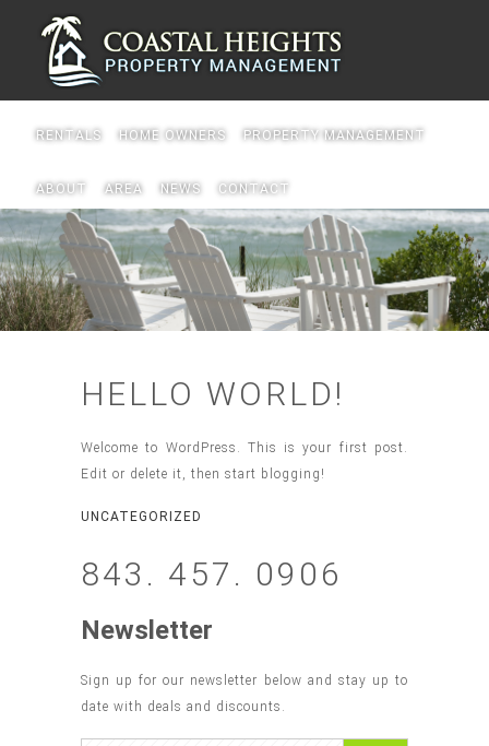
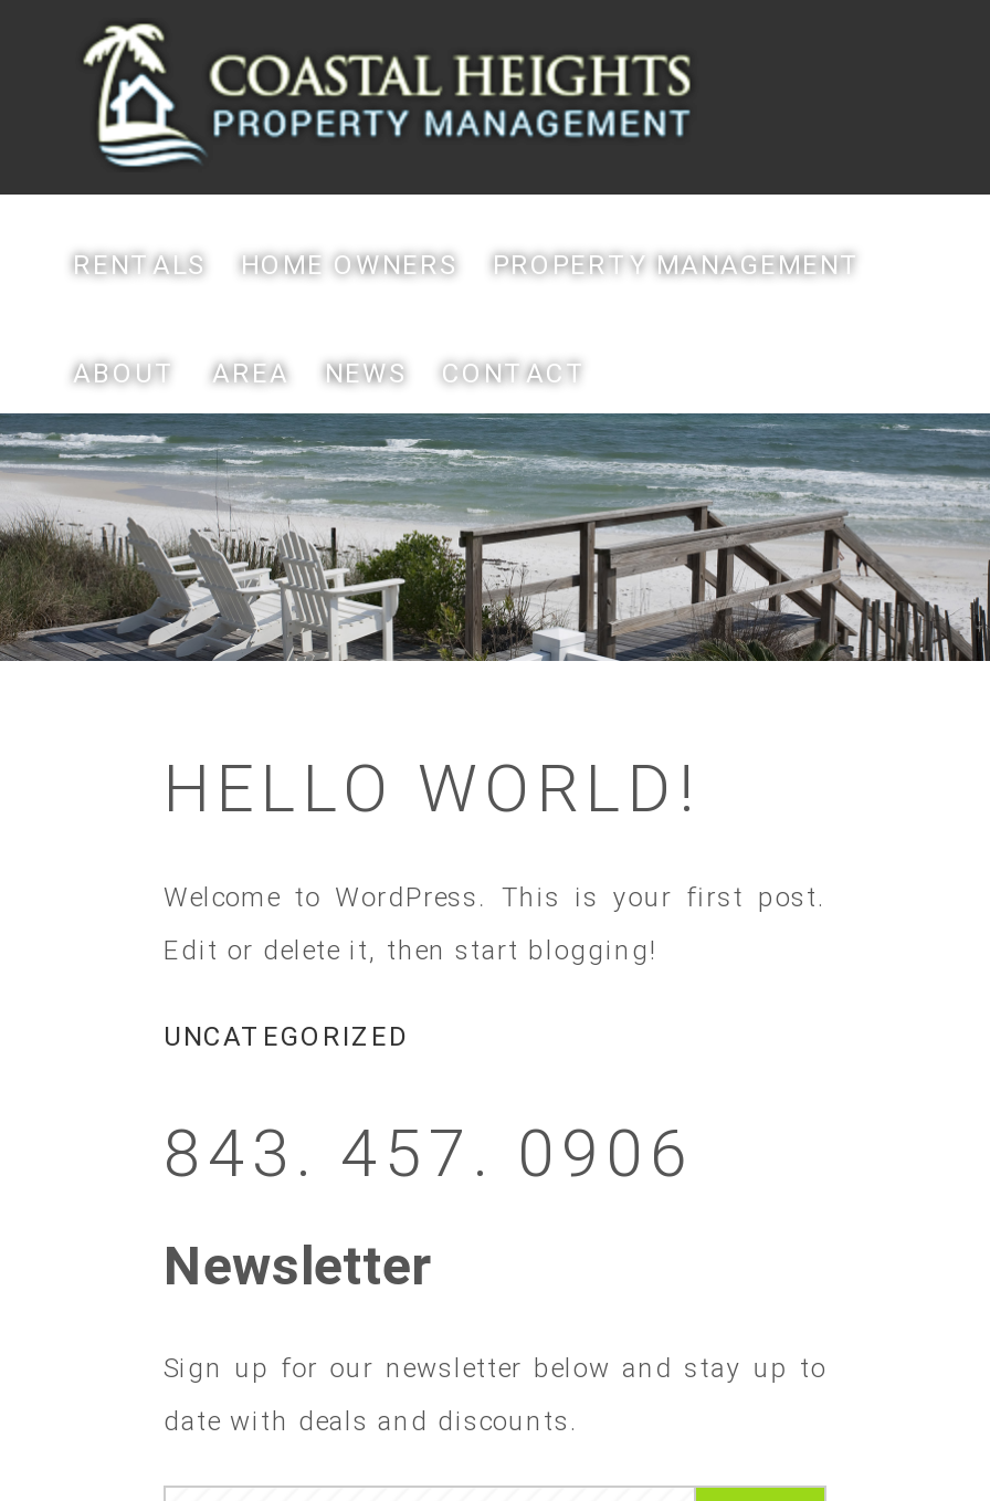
- [image]
+ [image]
